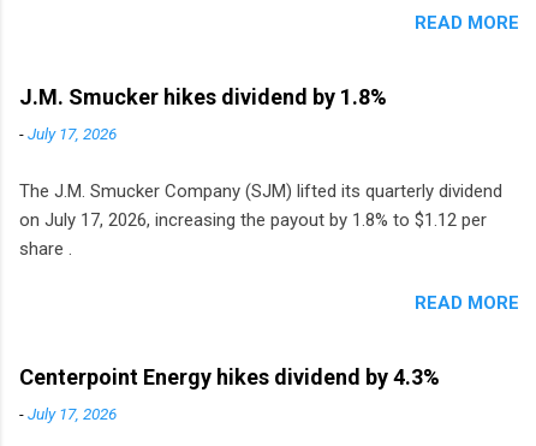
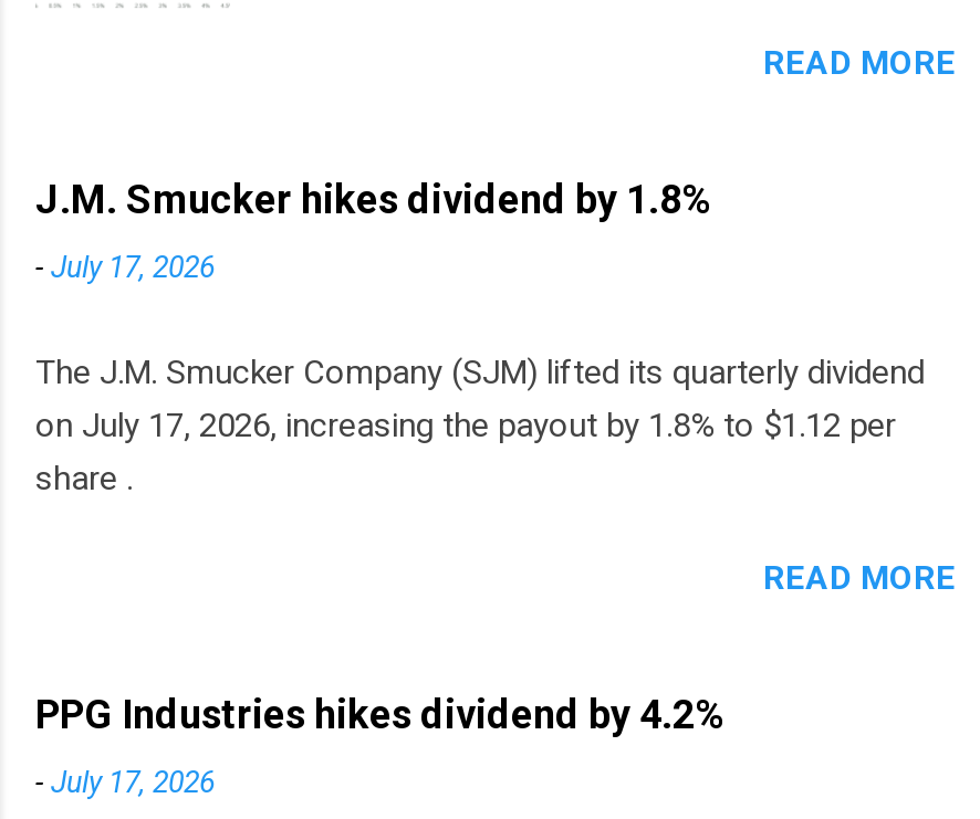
- Centerpoint Energy hikes dividend by 4.3%
+ PPG Industries hikes dividend by 4.2%
